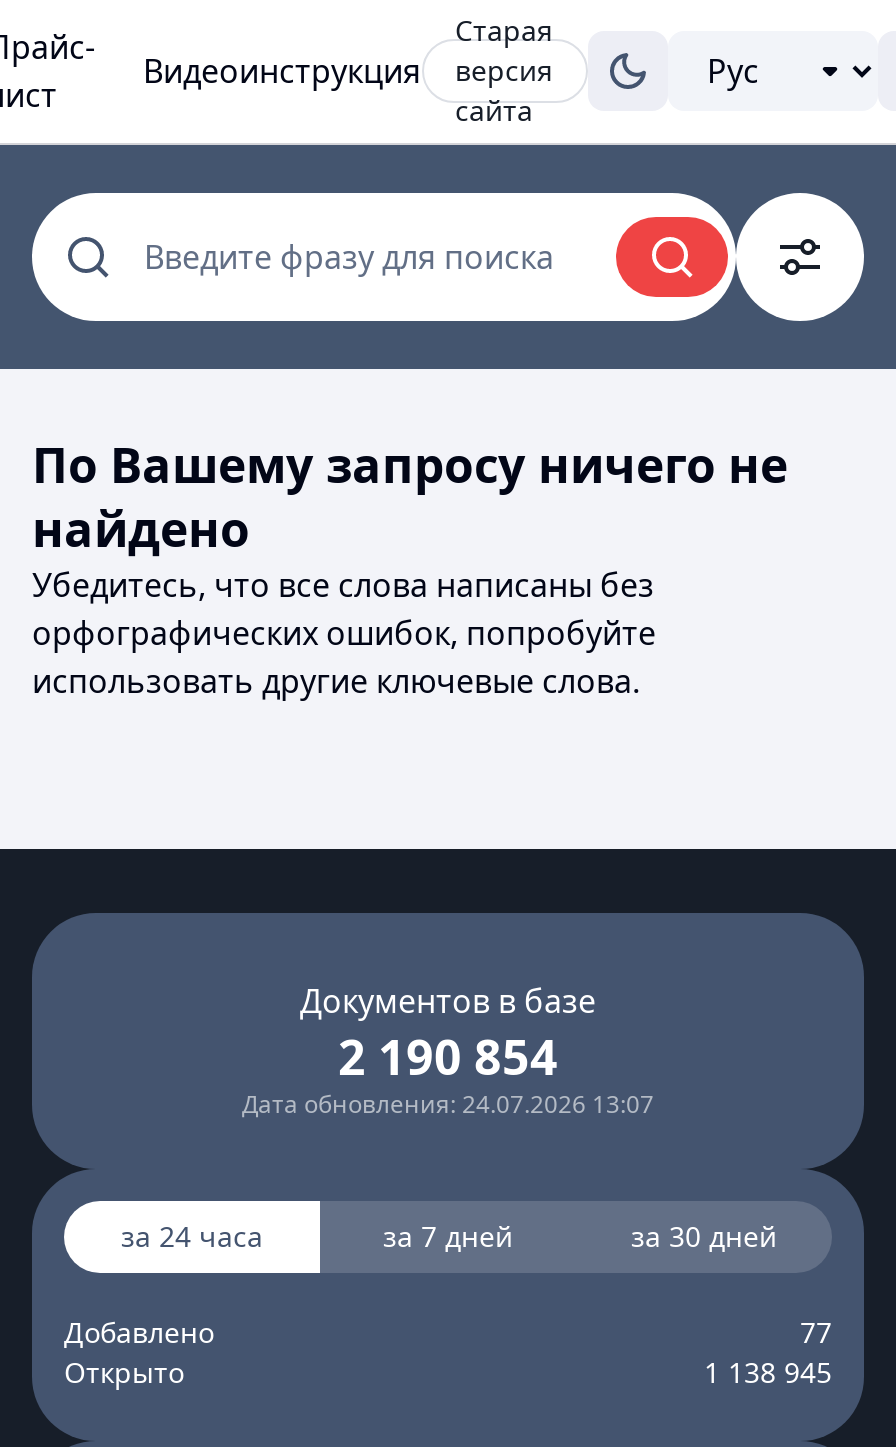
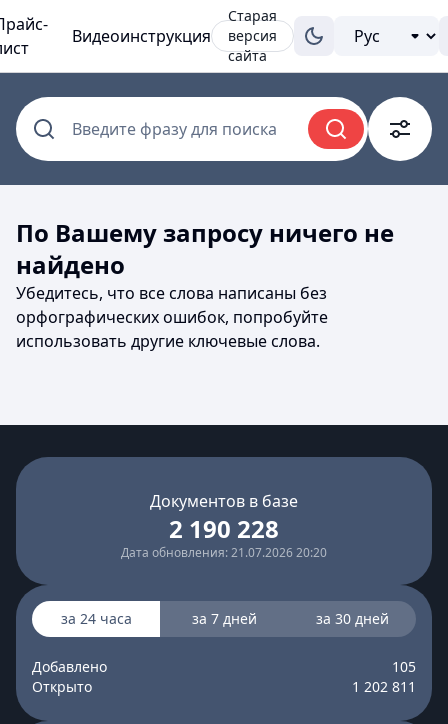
- 2 190 854
+ 2 190 228

- Дата обновления: 24.07.2026 13:07
+ Дата обновления: 21.07.2026 20:20

- 77
+ 105

- 1 138 945
+ 1 202 811
